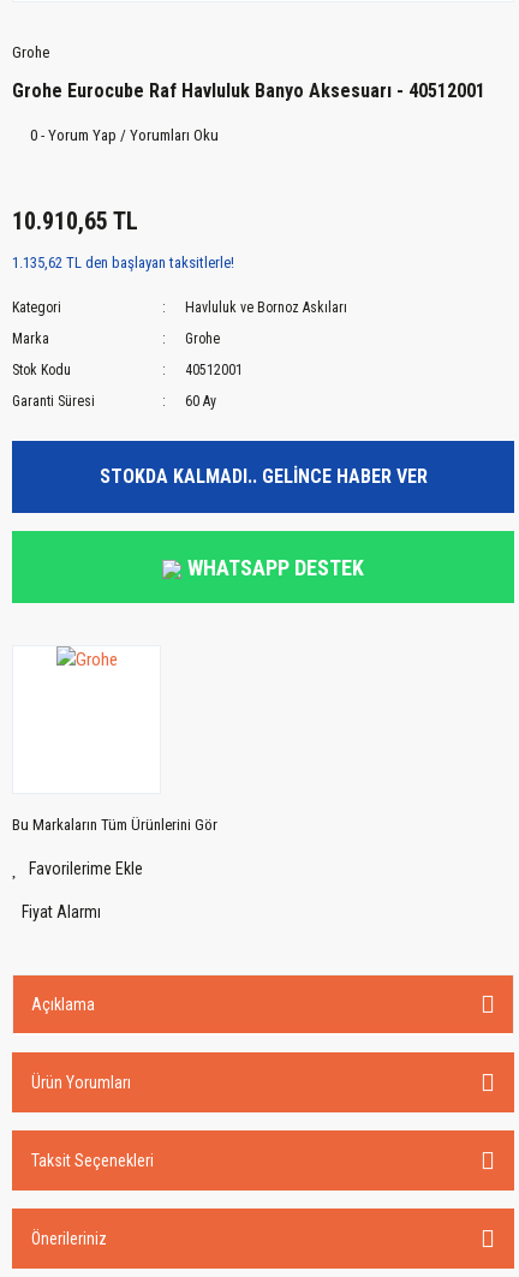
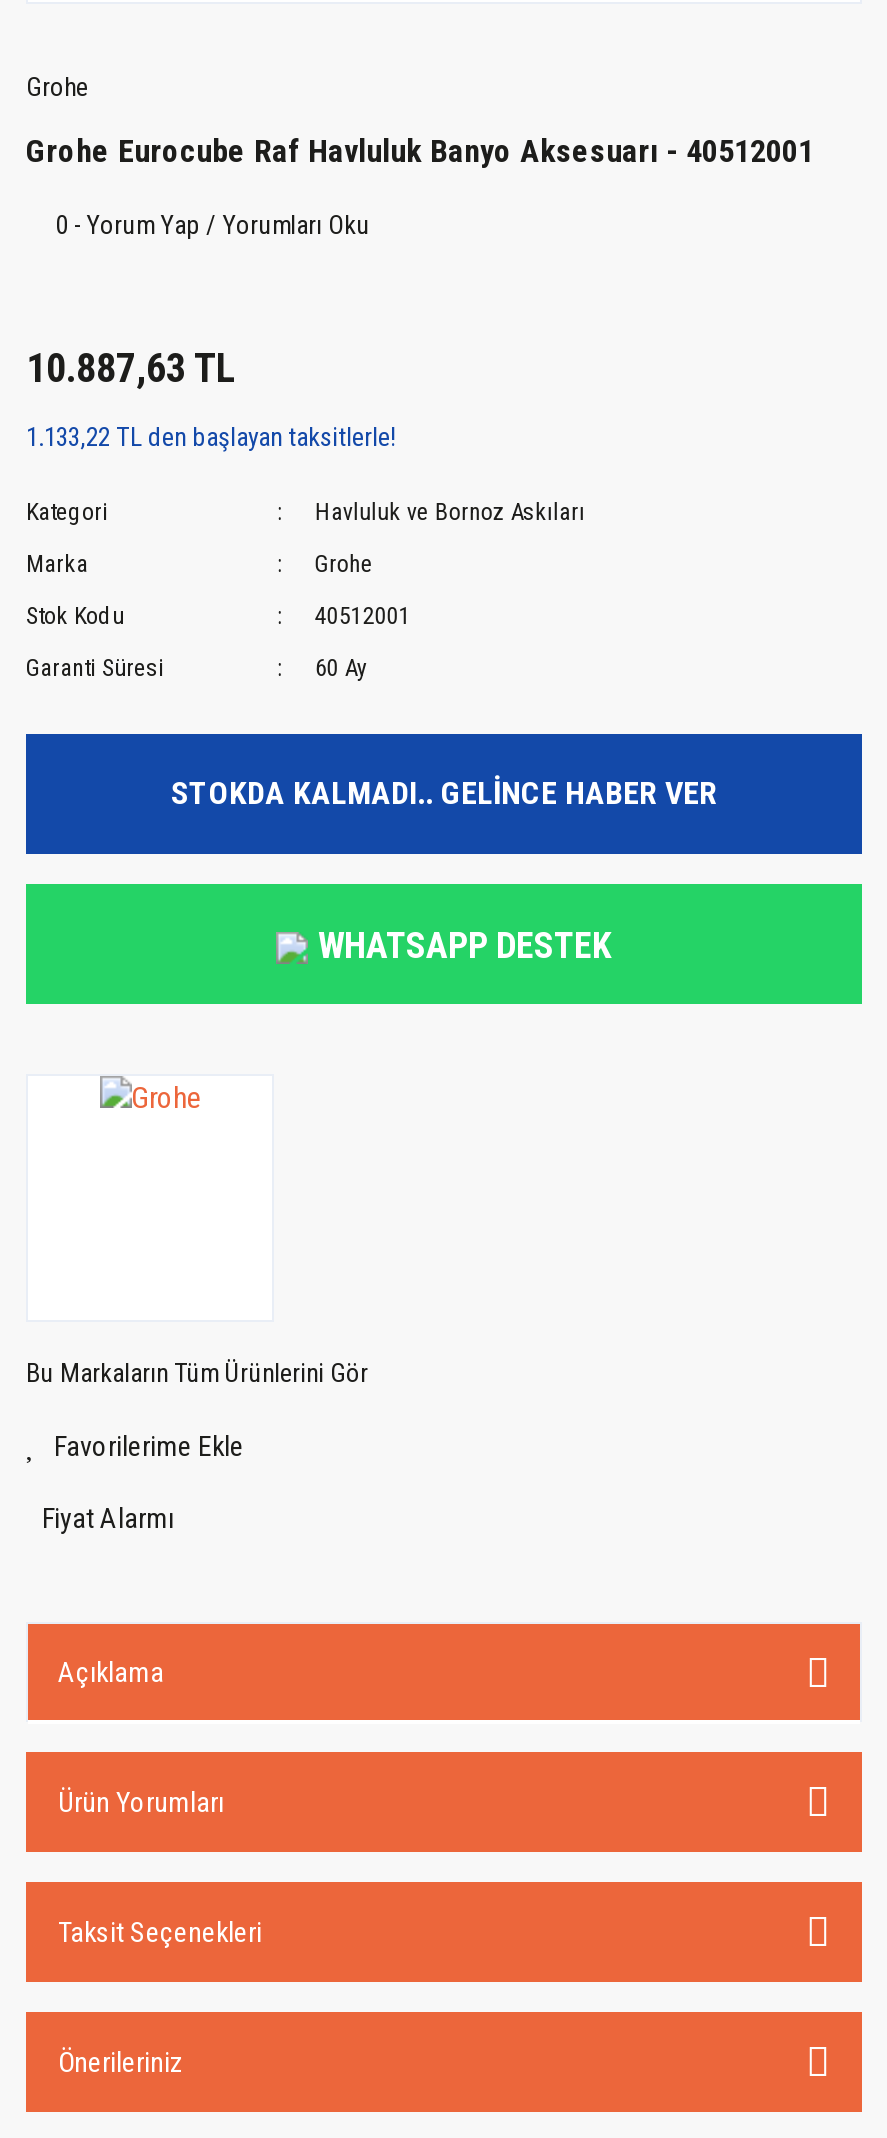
- 10.910,65 TL
+ 10.887,63 TL

- 1.135,62 TL den başlayan taksitlerle!
+ 1.133,22 TL den başlayan taksitlerle!
